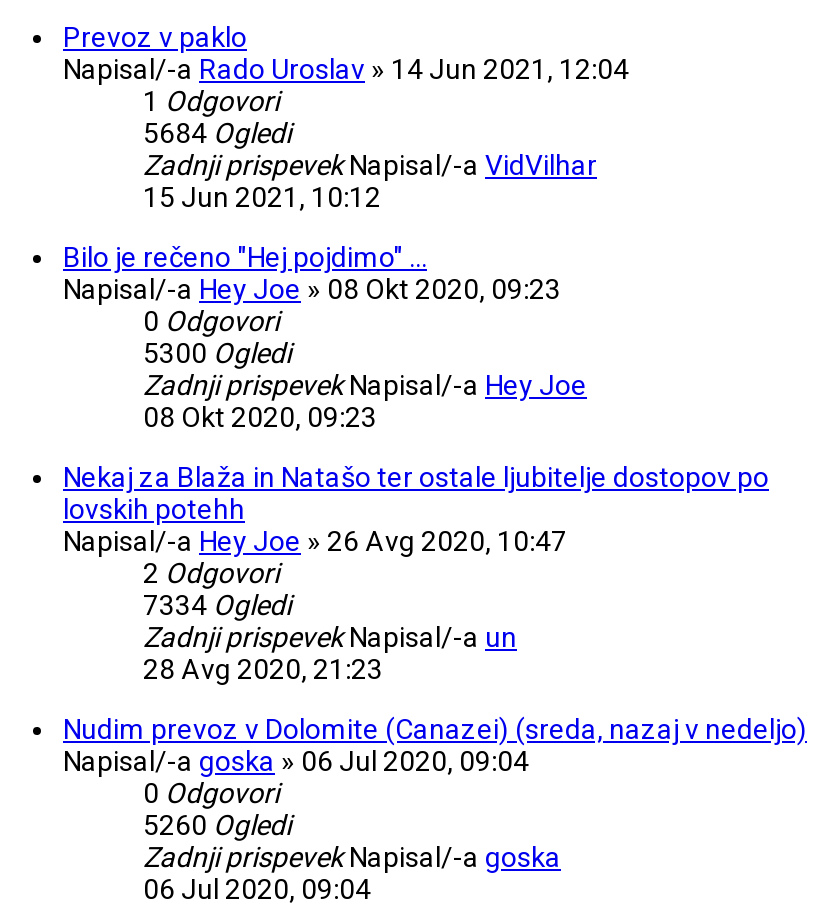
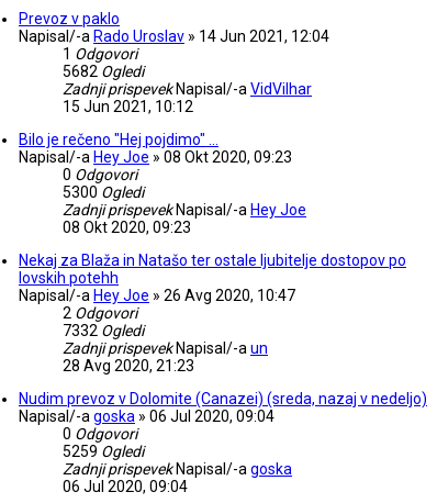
- 5684Ogledi
+ 5682Ogledi

- 7334Ogledi
+ 7332Ogledi

- 5260Ogledi
+ 5259Ogledi
